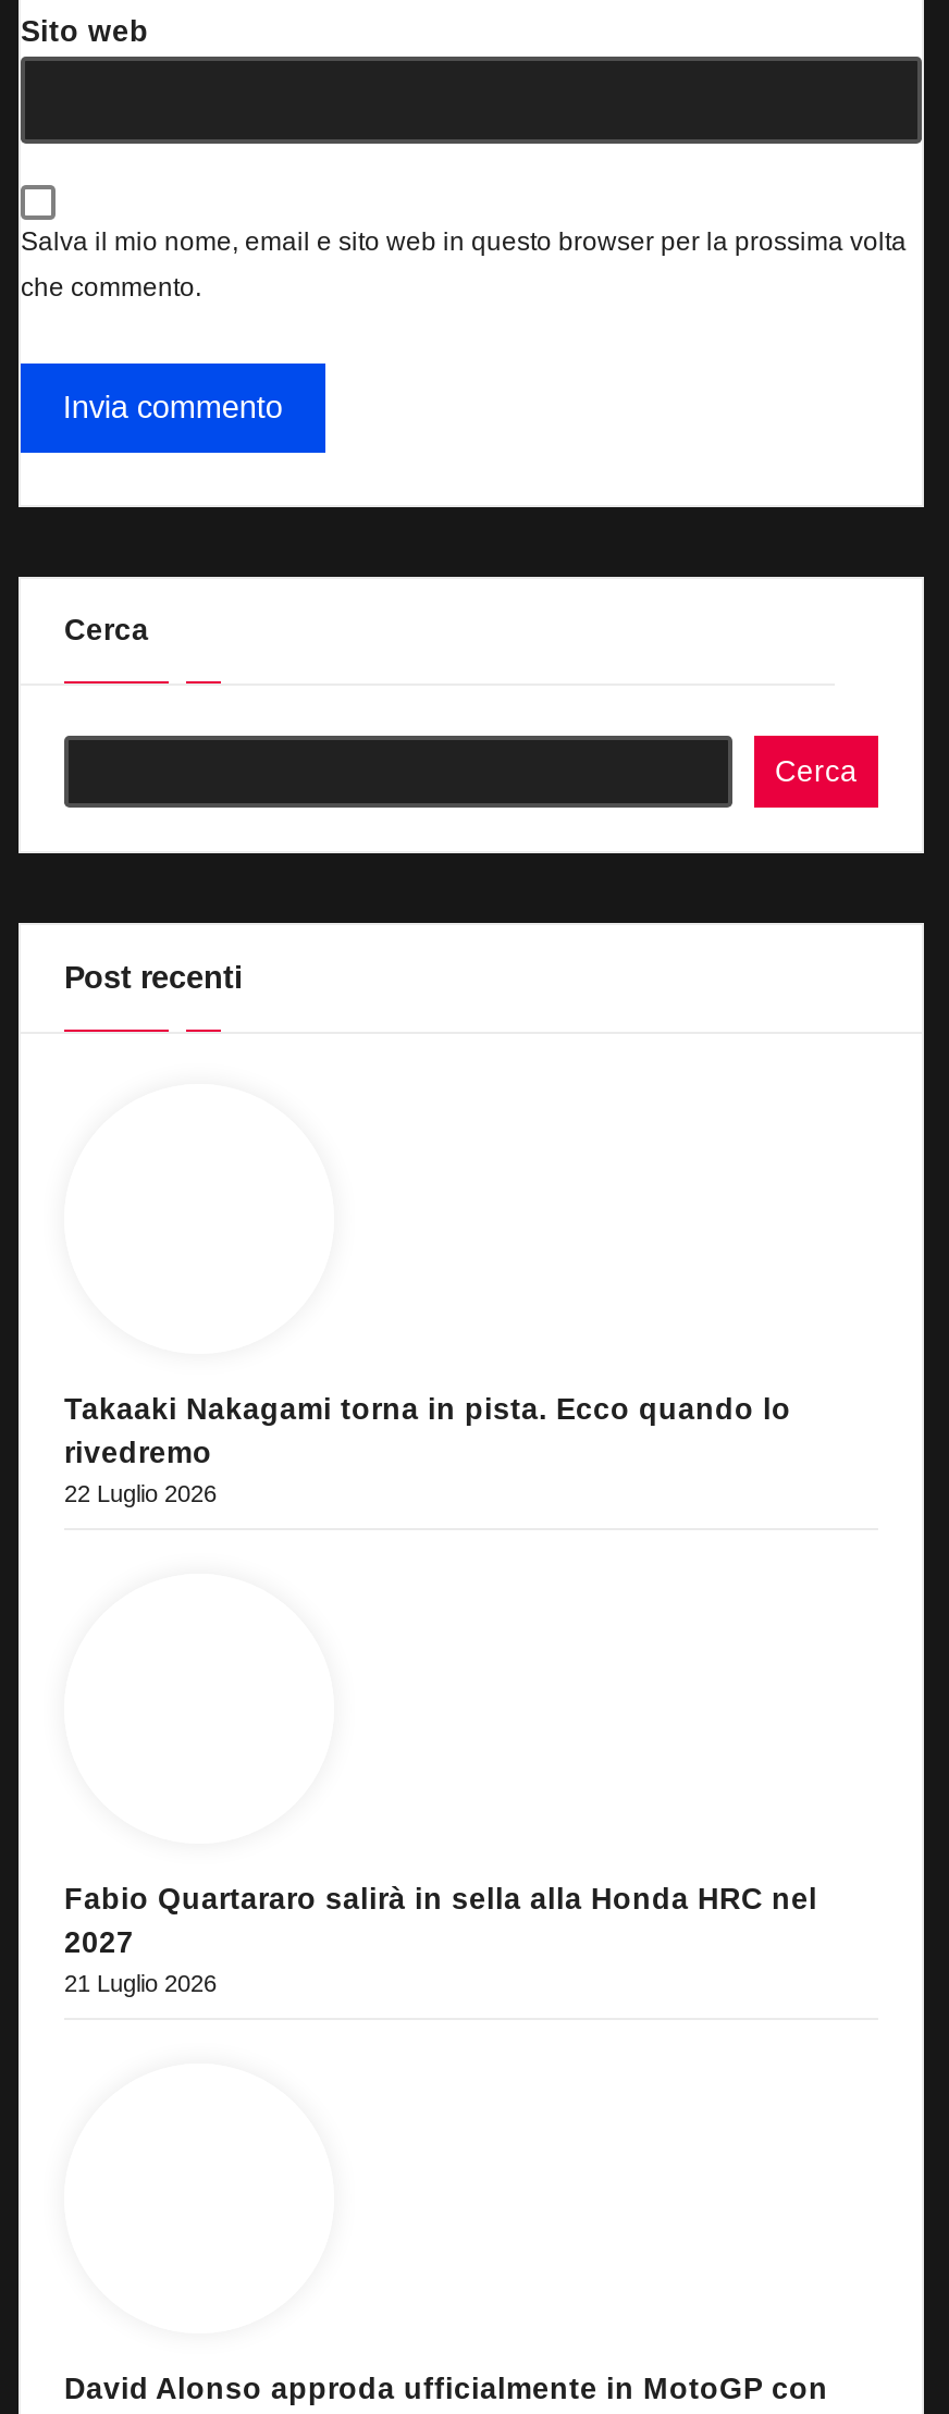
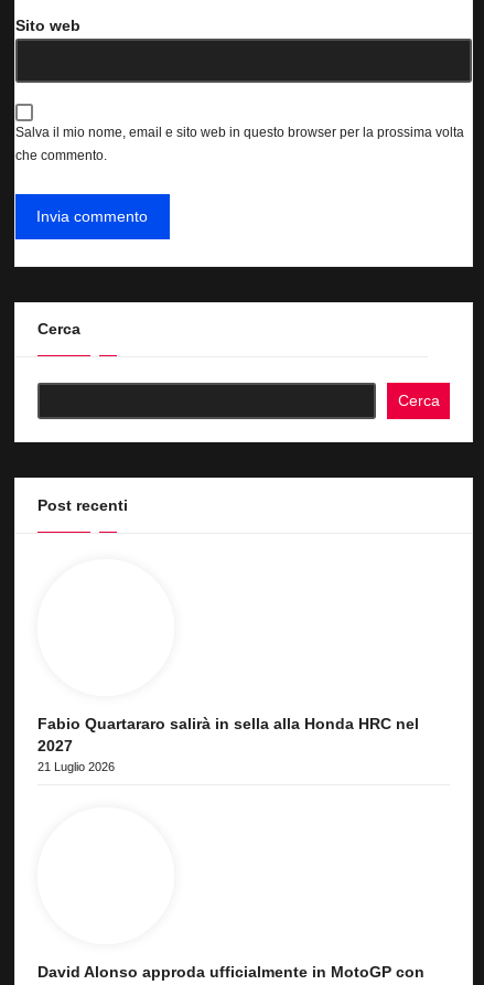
- Takaaki Nakagami torna in pista. Ecco quando lo
- rivedremo
- 22 Luglio 2026
